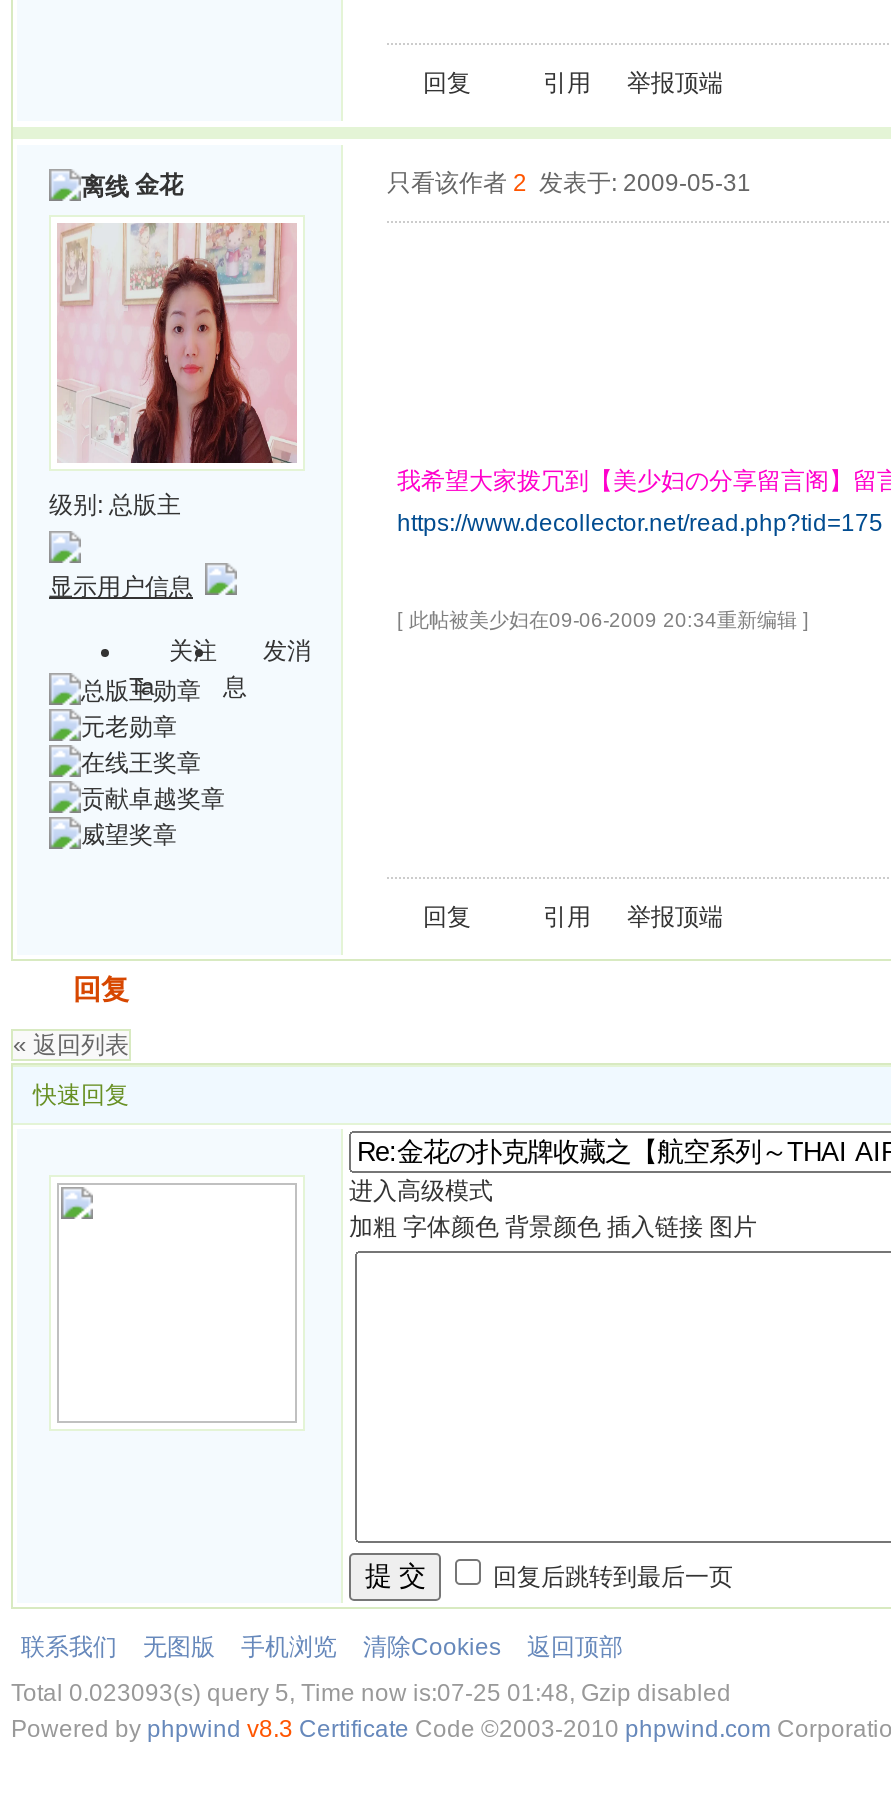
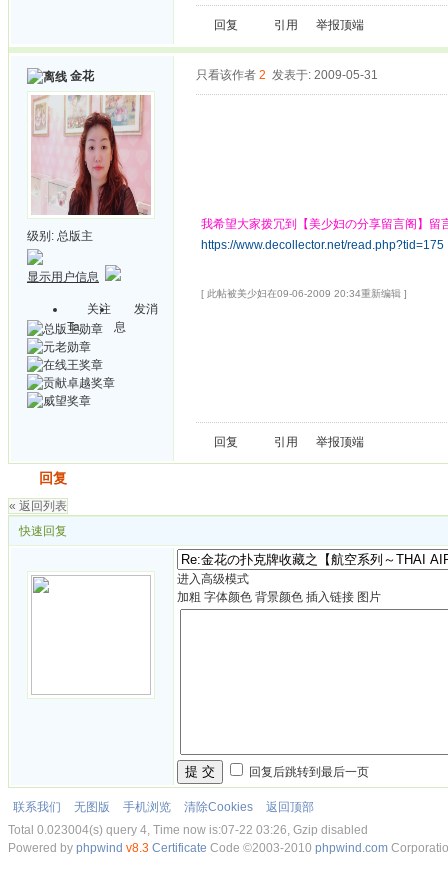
- Total 0.023093(s) query 5, Time now is:07-25 01:48, Gzip disabled
+ Total 0.023004(s) query 4, Time now is:07-22 03:26, Gzip disabled
